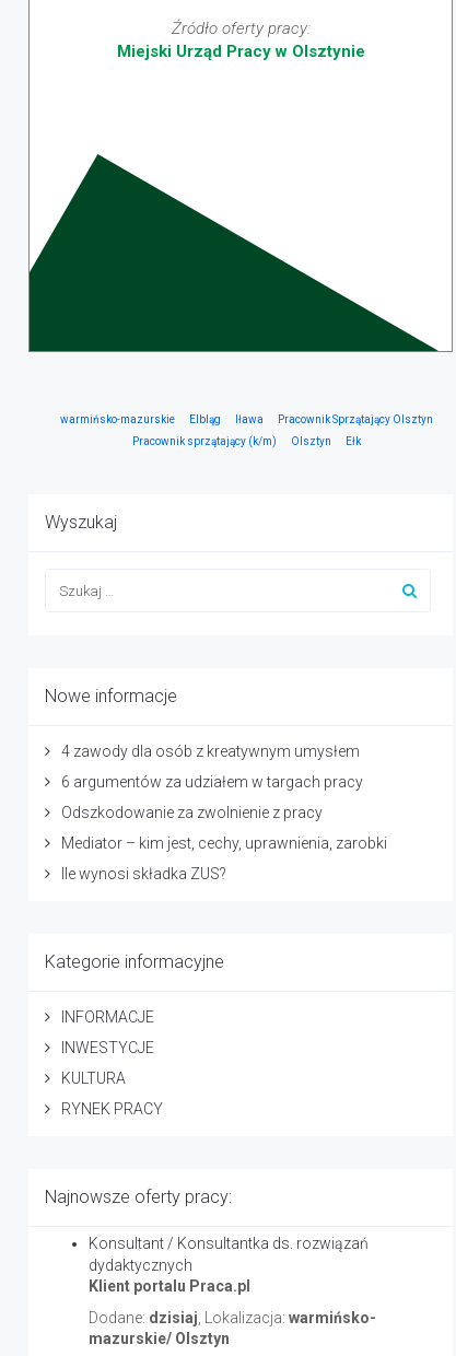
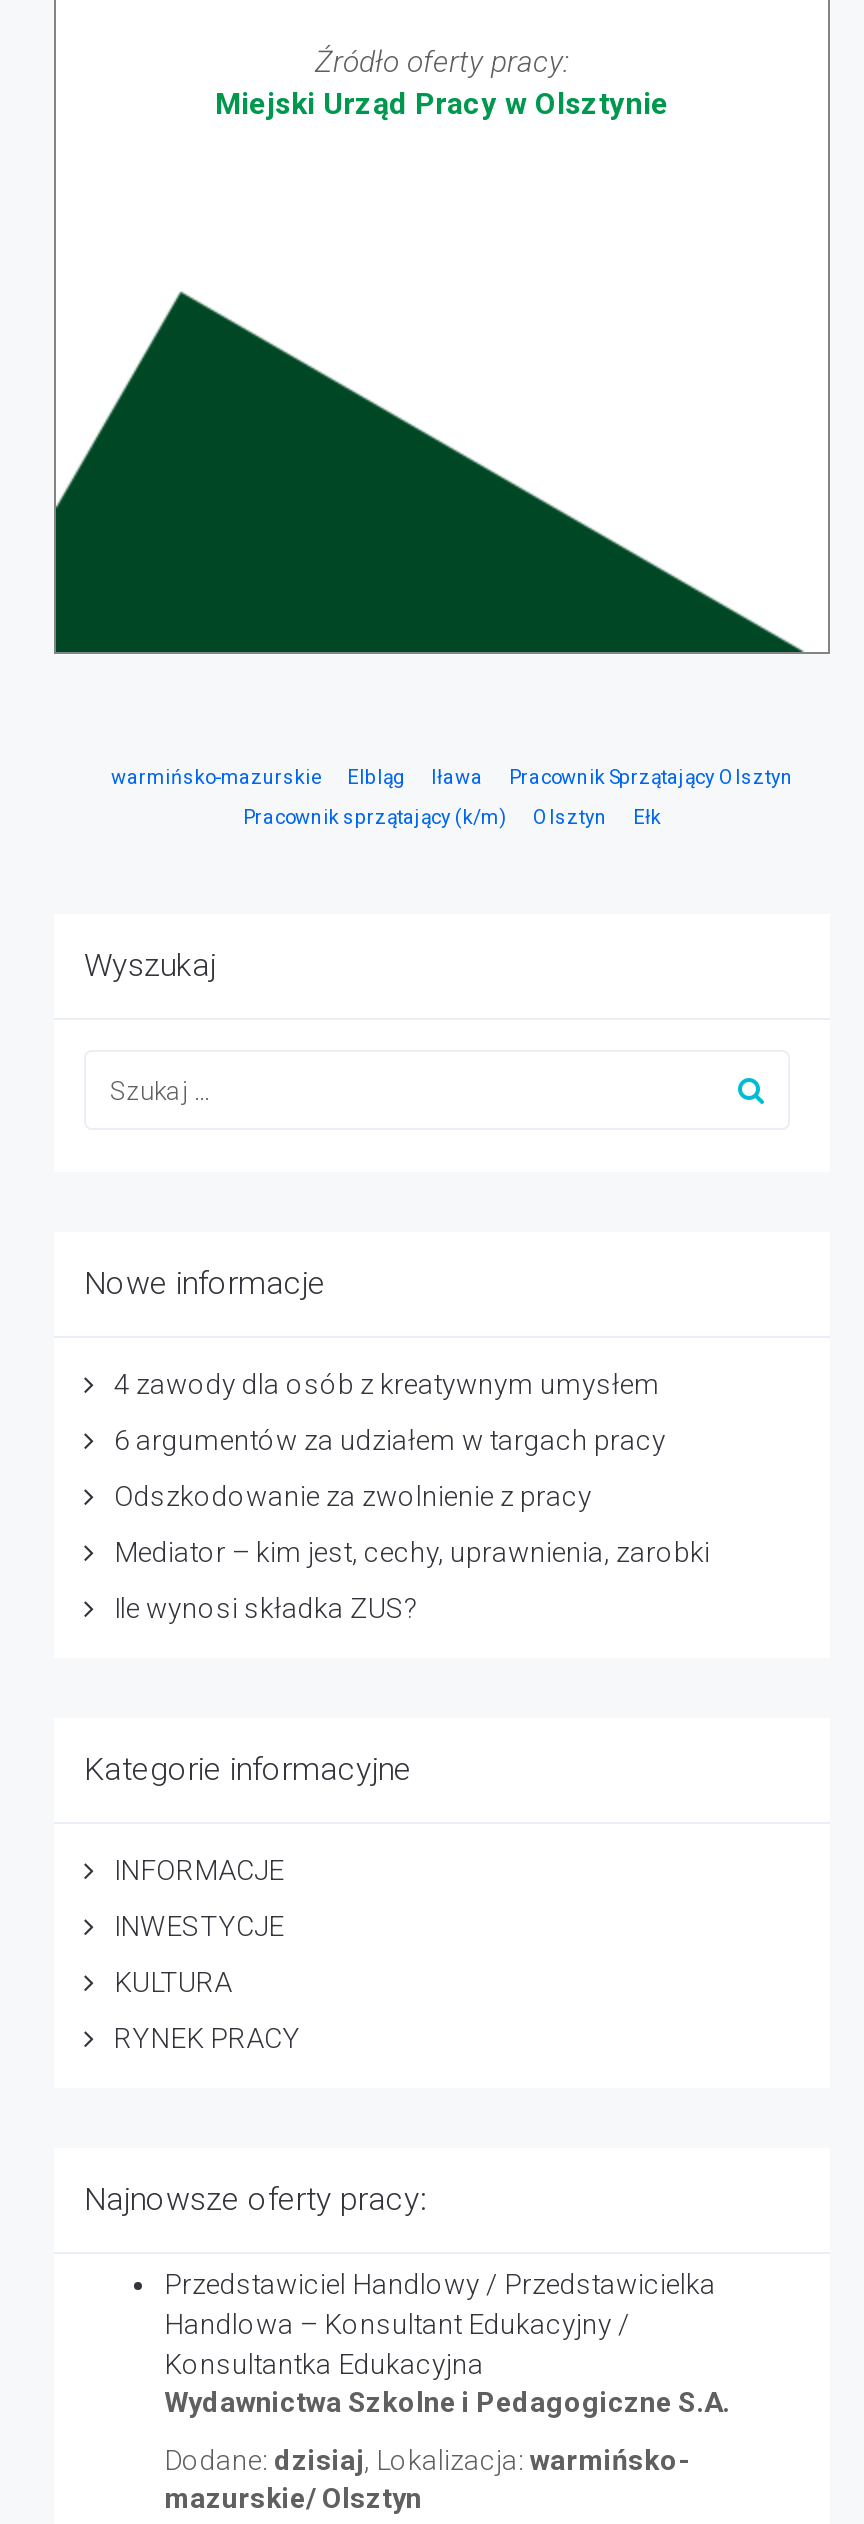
- Konsultant / Konsultantka ds. rozwiązań
- dydaktycznych
- Klient portalu Praca.pl
+ Przedstawiciel Handlowy / Przedstawicielka
+ Handlowa – Konsultant Edukacyjny /
+ Konsultantka Edukacyjna
+ Wydawnictwa Szkolne i Pedagogiczne S.A.
